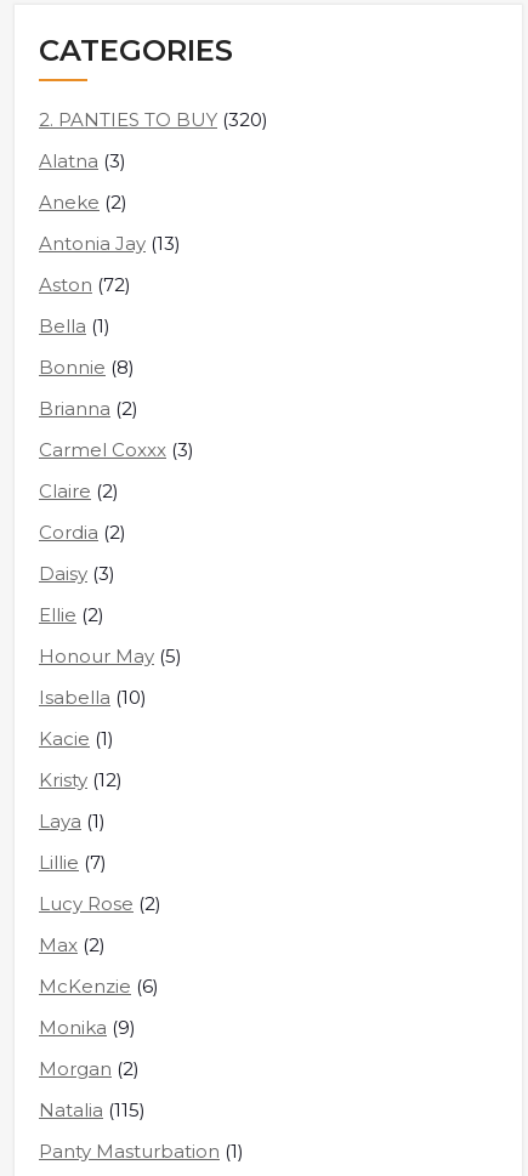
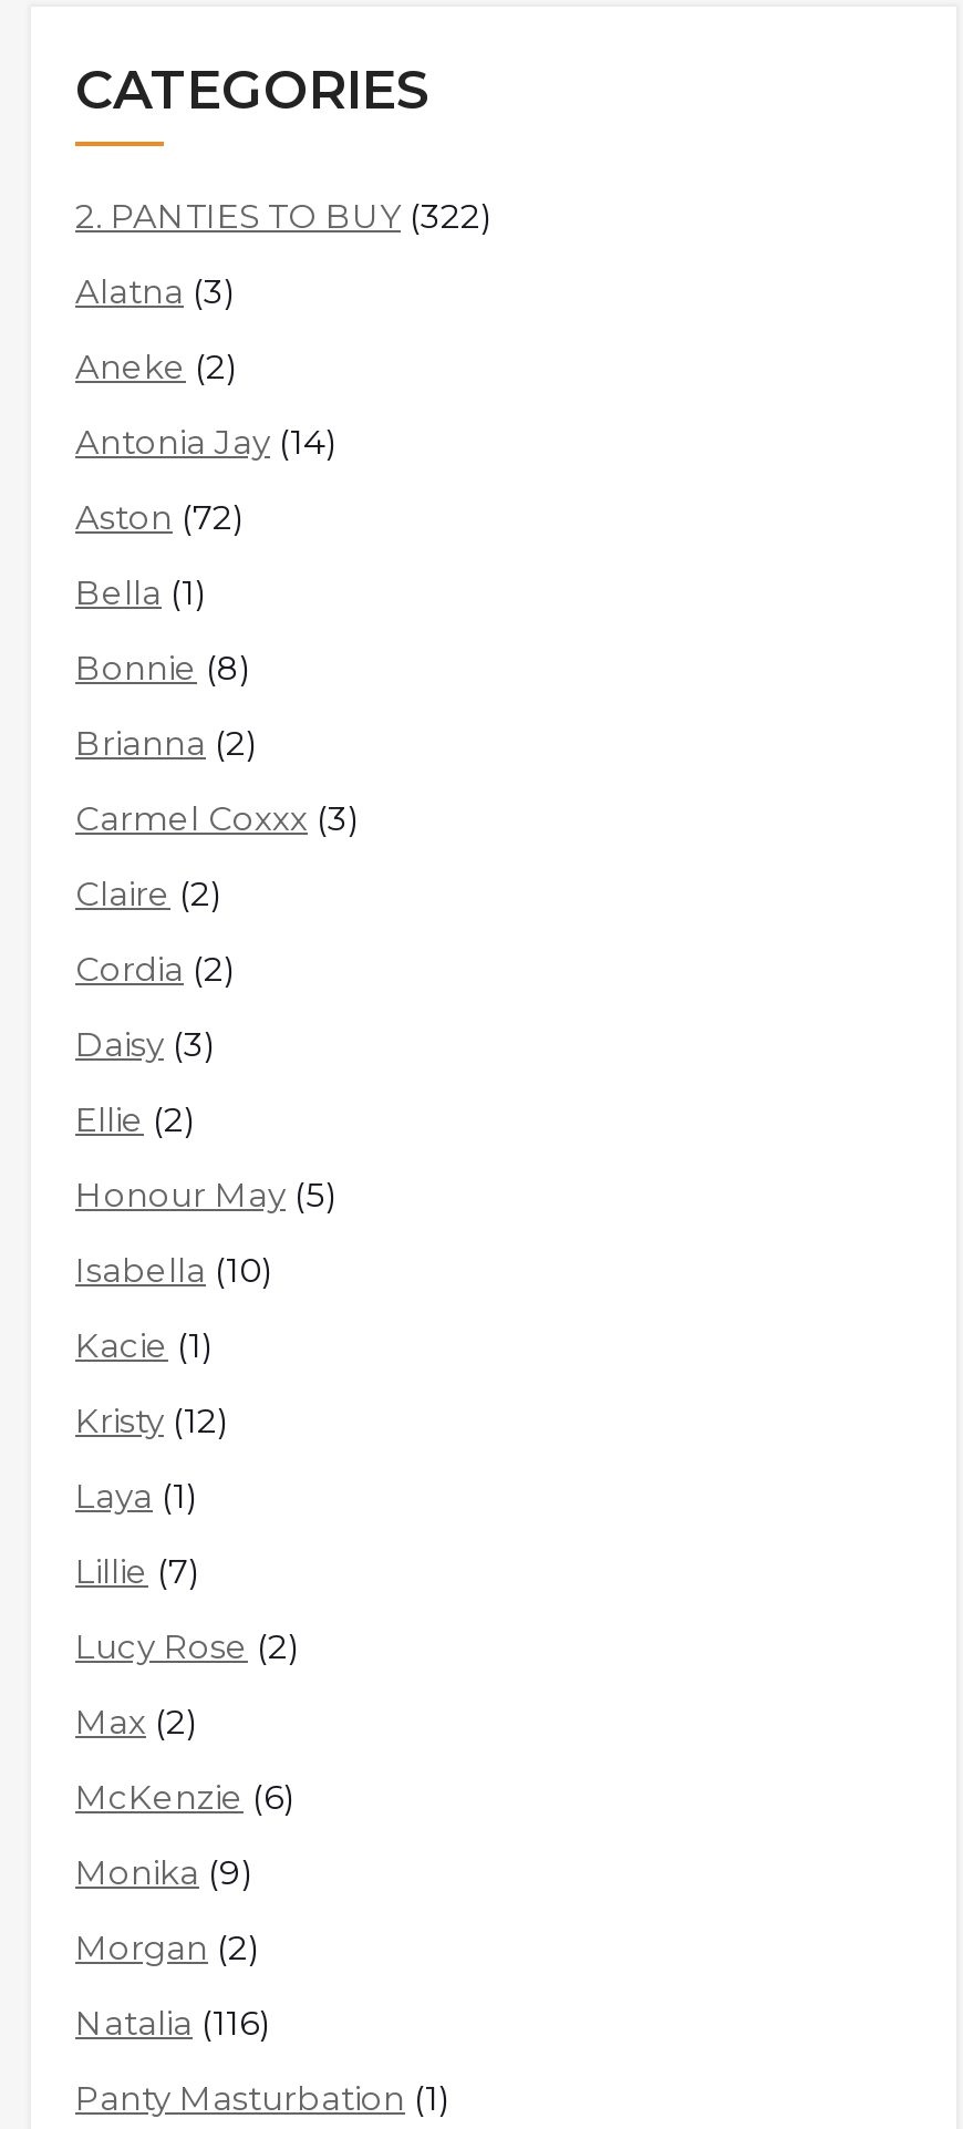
- 2. PANTIES TO BUY (320)
+ 2. PANTIES TO BUY (322)

- Antonia Jay (13)
+ Antonia Jay (14)

- Natalia (115)
+ Natalia (116)
